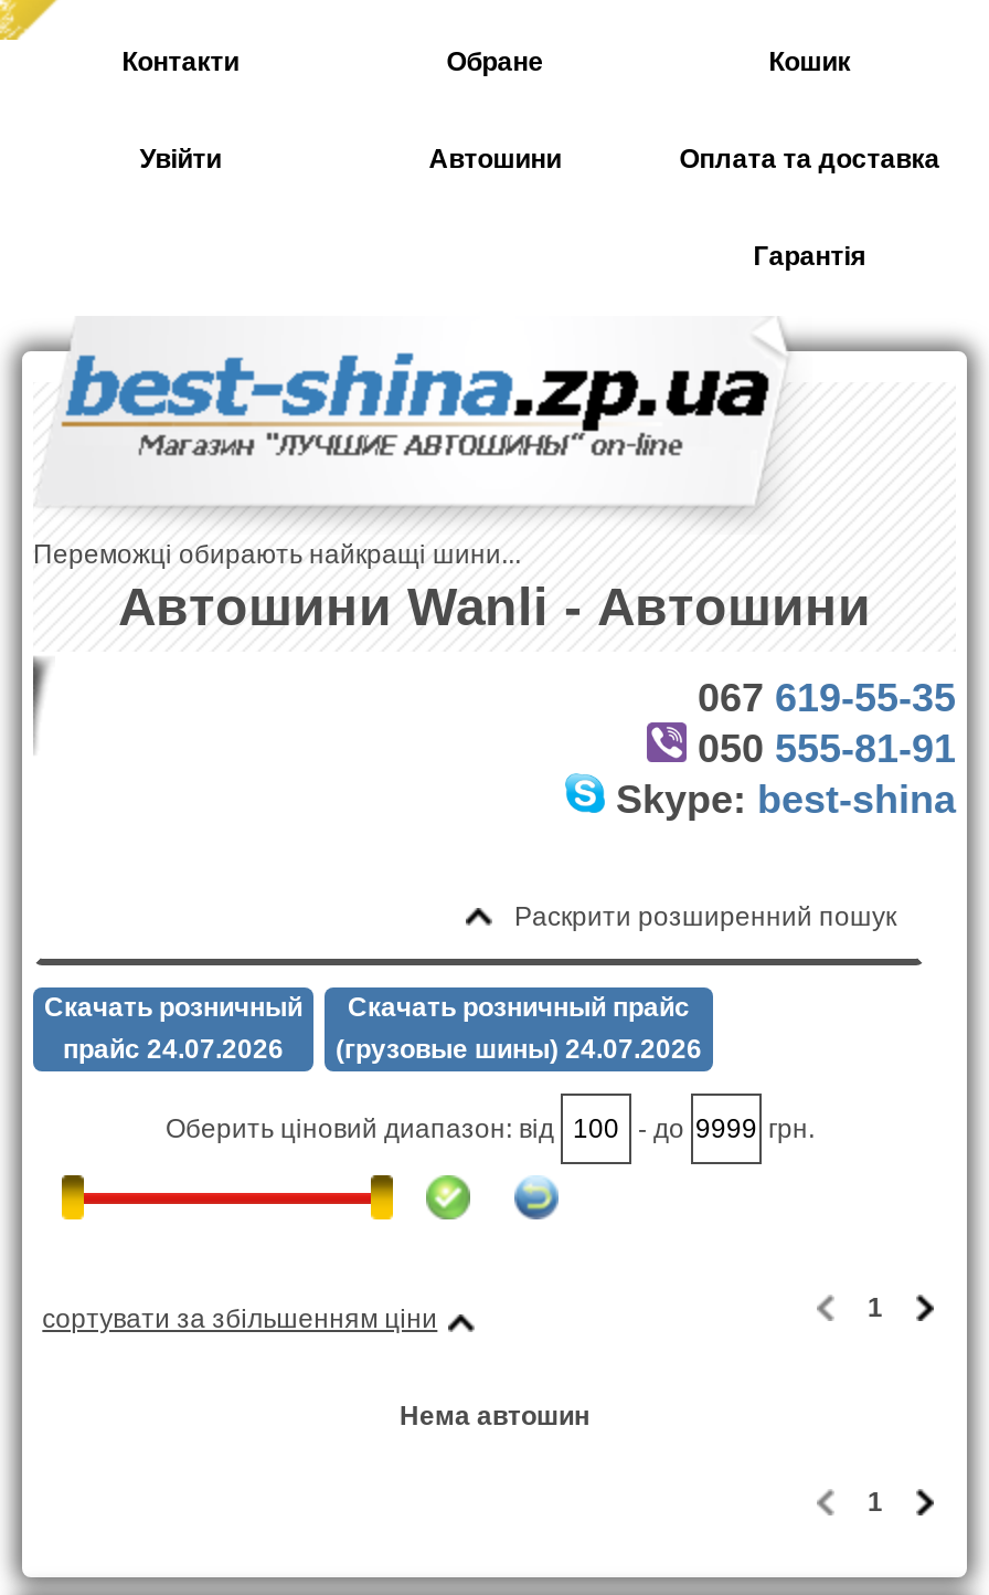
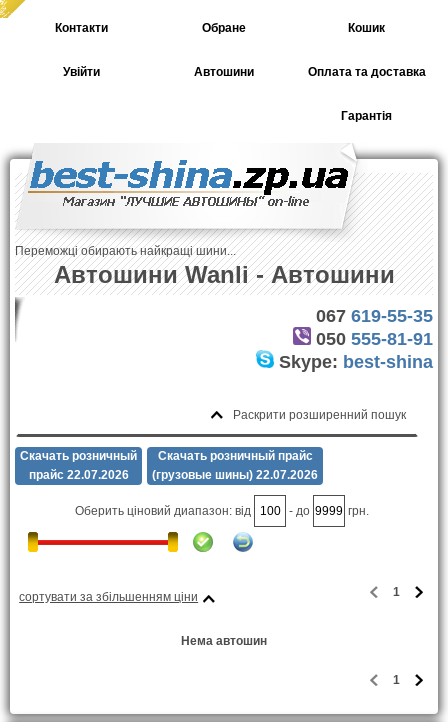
- прайс 24.07.2026
+ прайс 22.07.2026

- (грузовые шины) 24.07.2026
+ (грузовые шины) 22.07.2026
